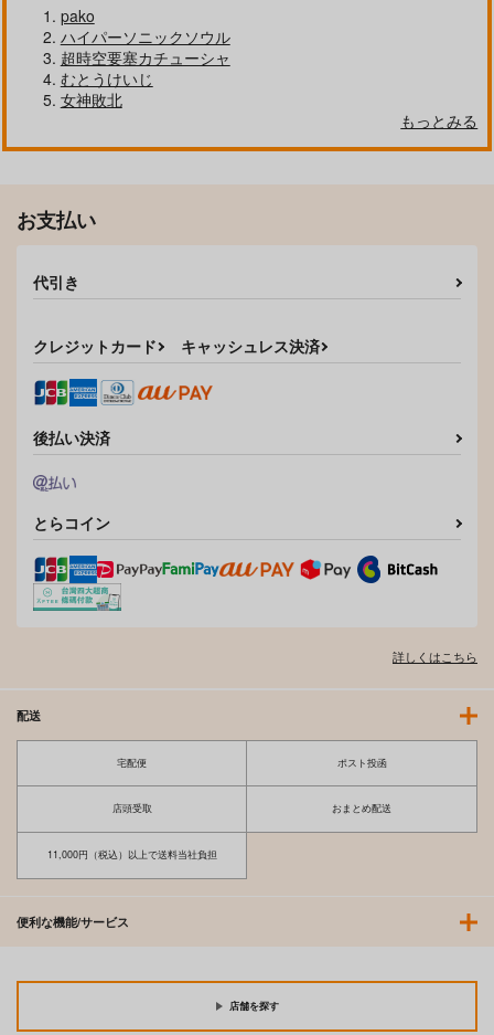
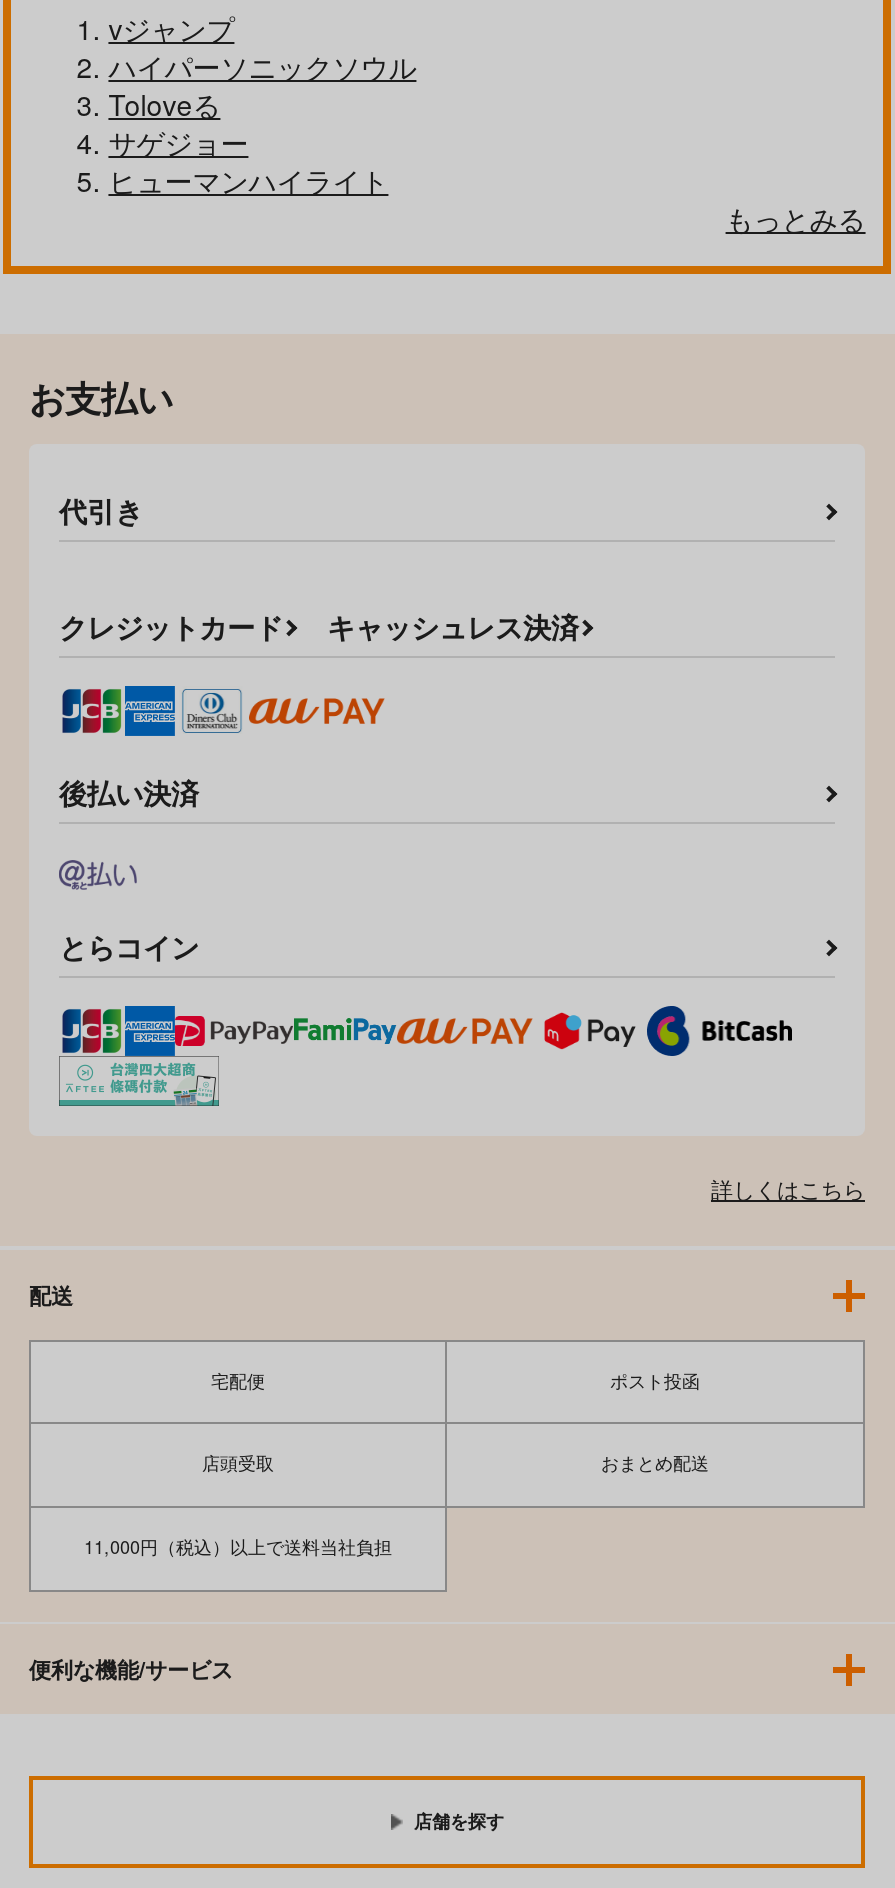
- pako
+ vジャンプ

- 超時空要塞カチューシャ
- むとうけいじ
- 女神敗北
+ Toloveる
+ サゲジョー
+ ヒューマンハイライト
